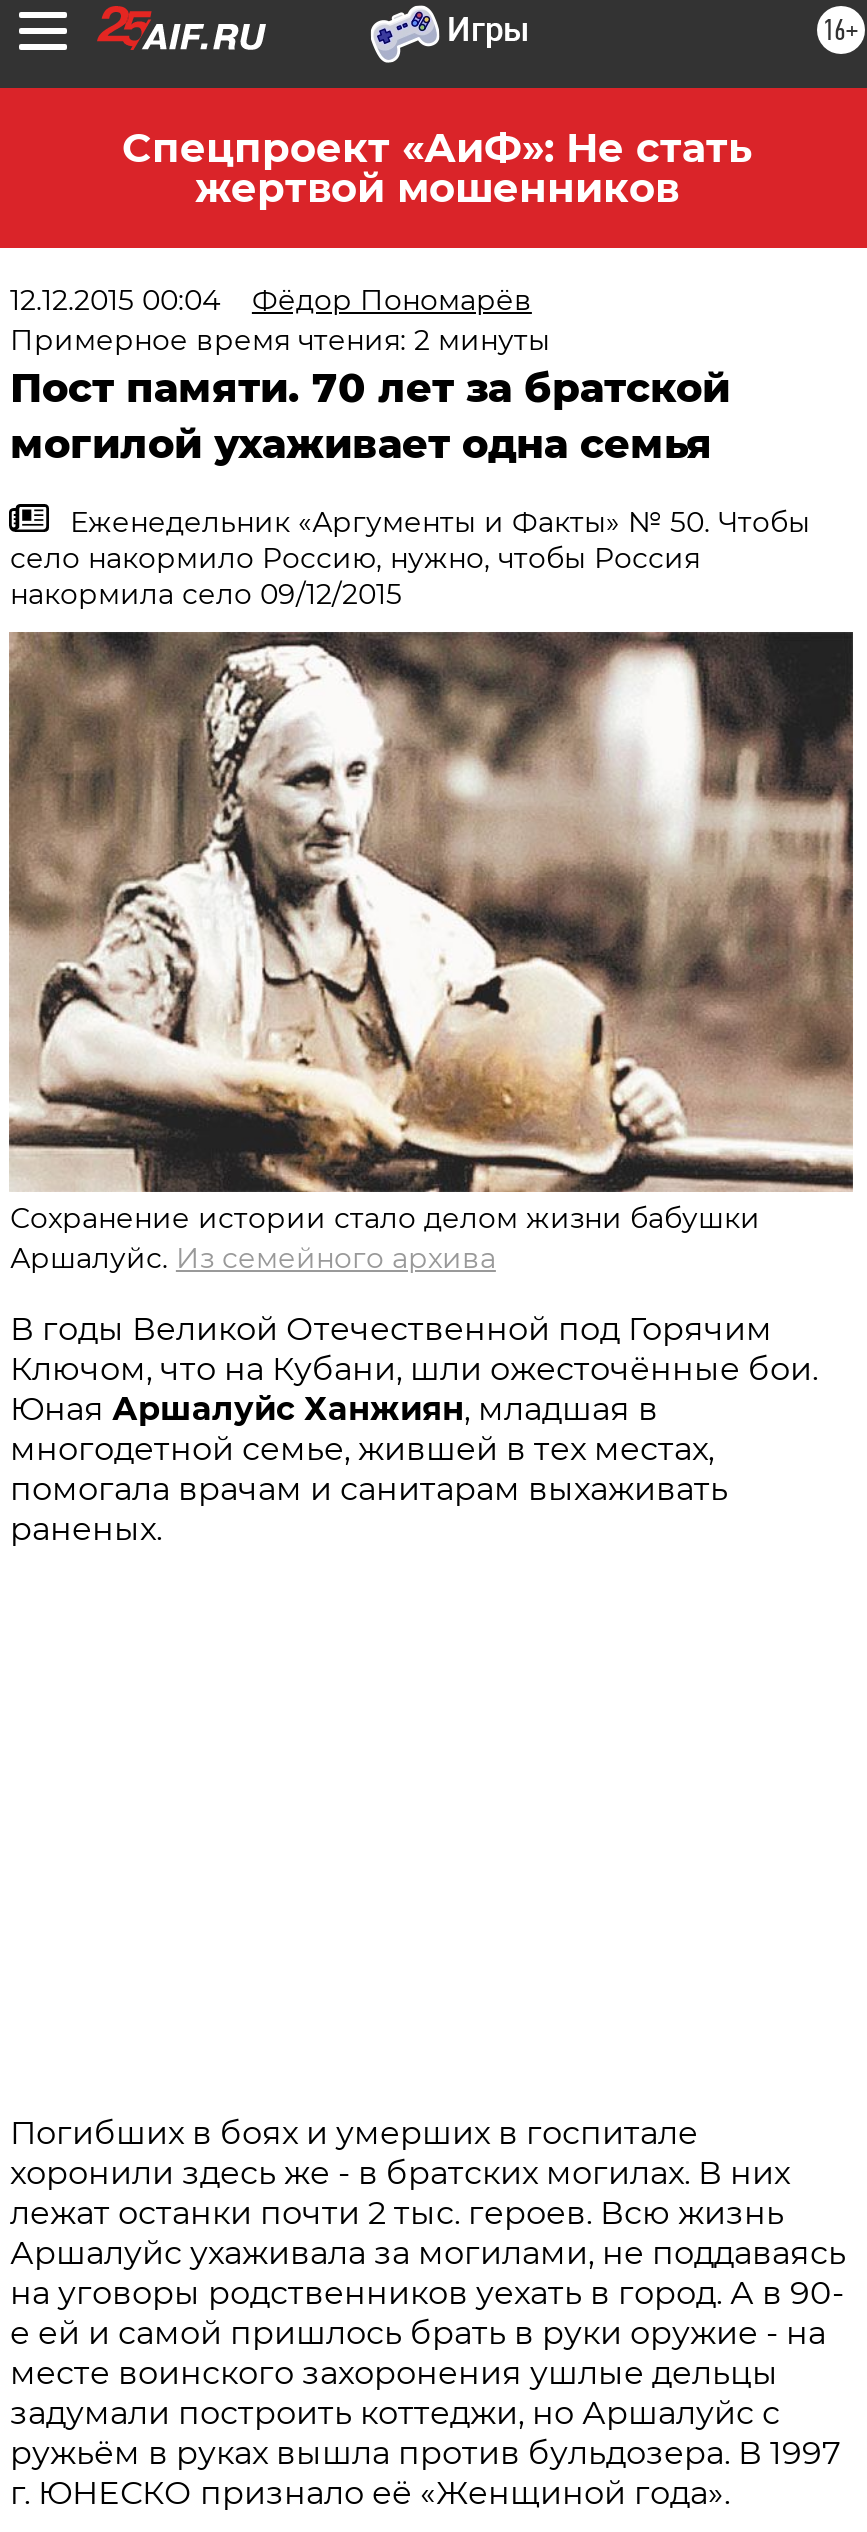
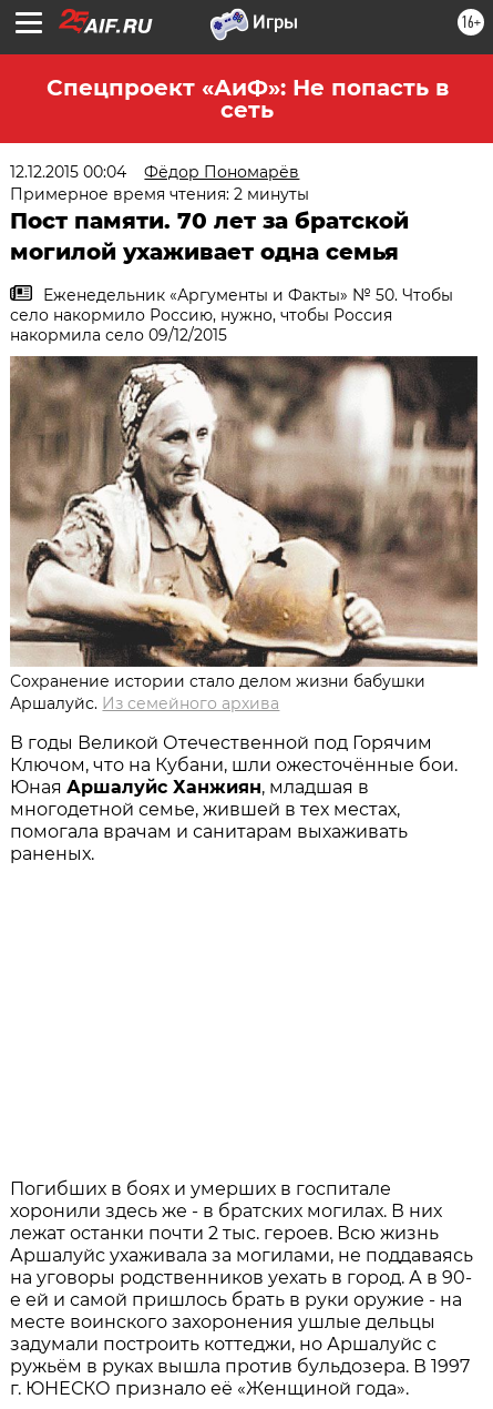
- Спецпроект «АиФ»: Не стать
- жертвой мошенников
+ Спецпроект «АиФ»: Не попасть в
+ сеть
